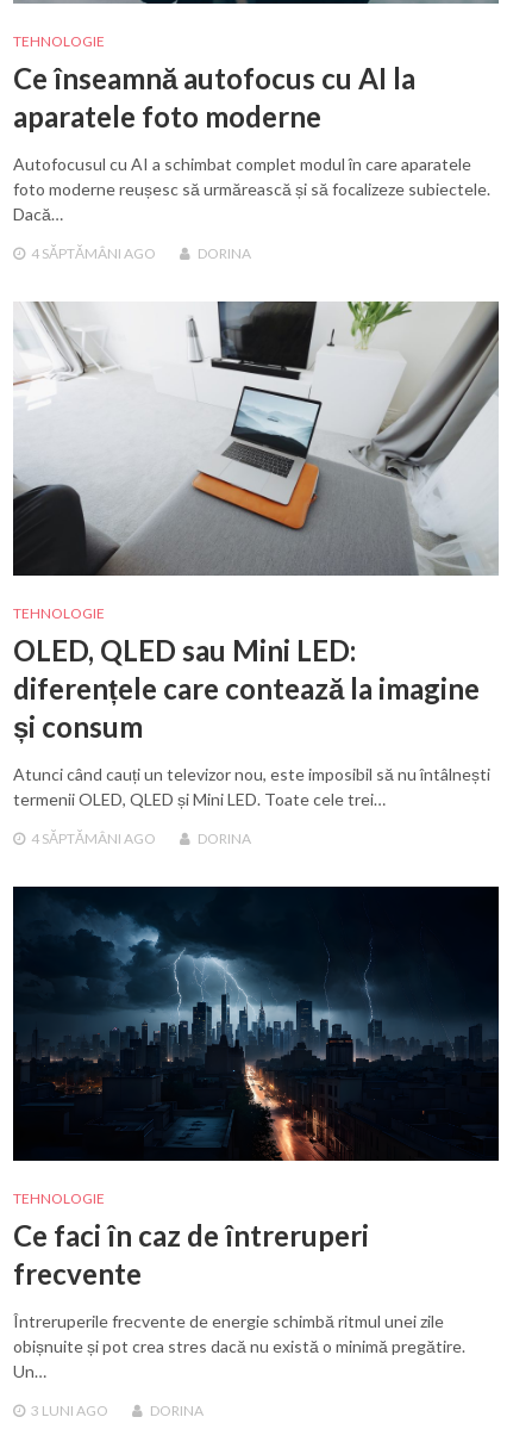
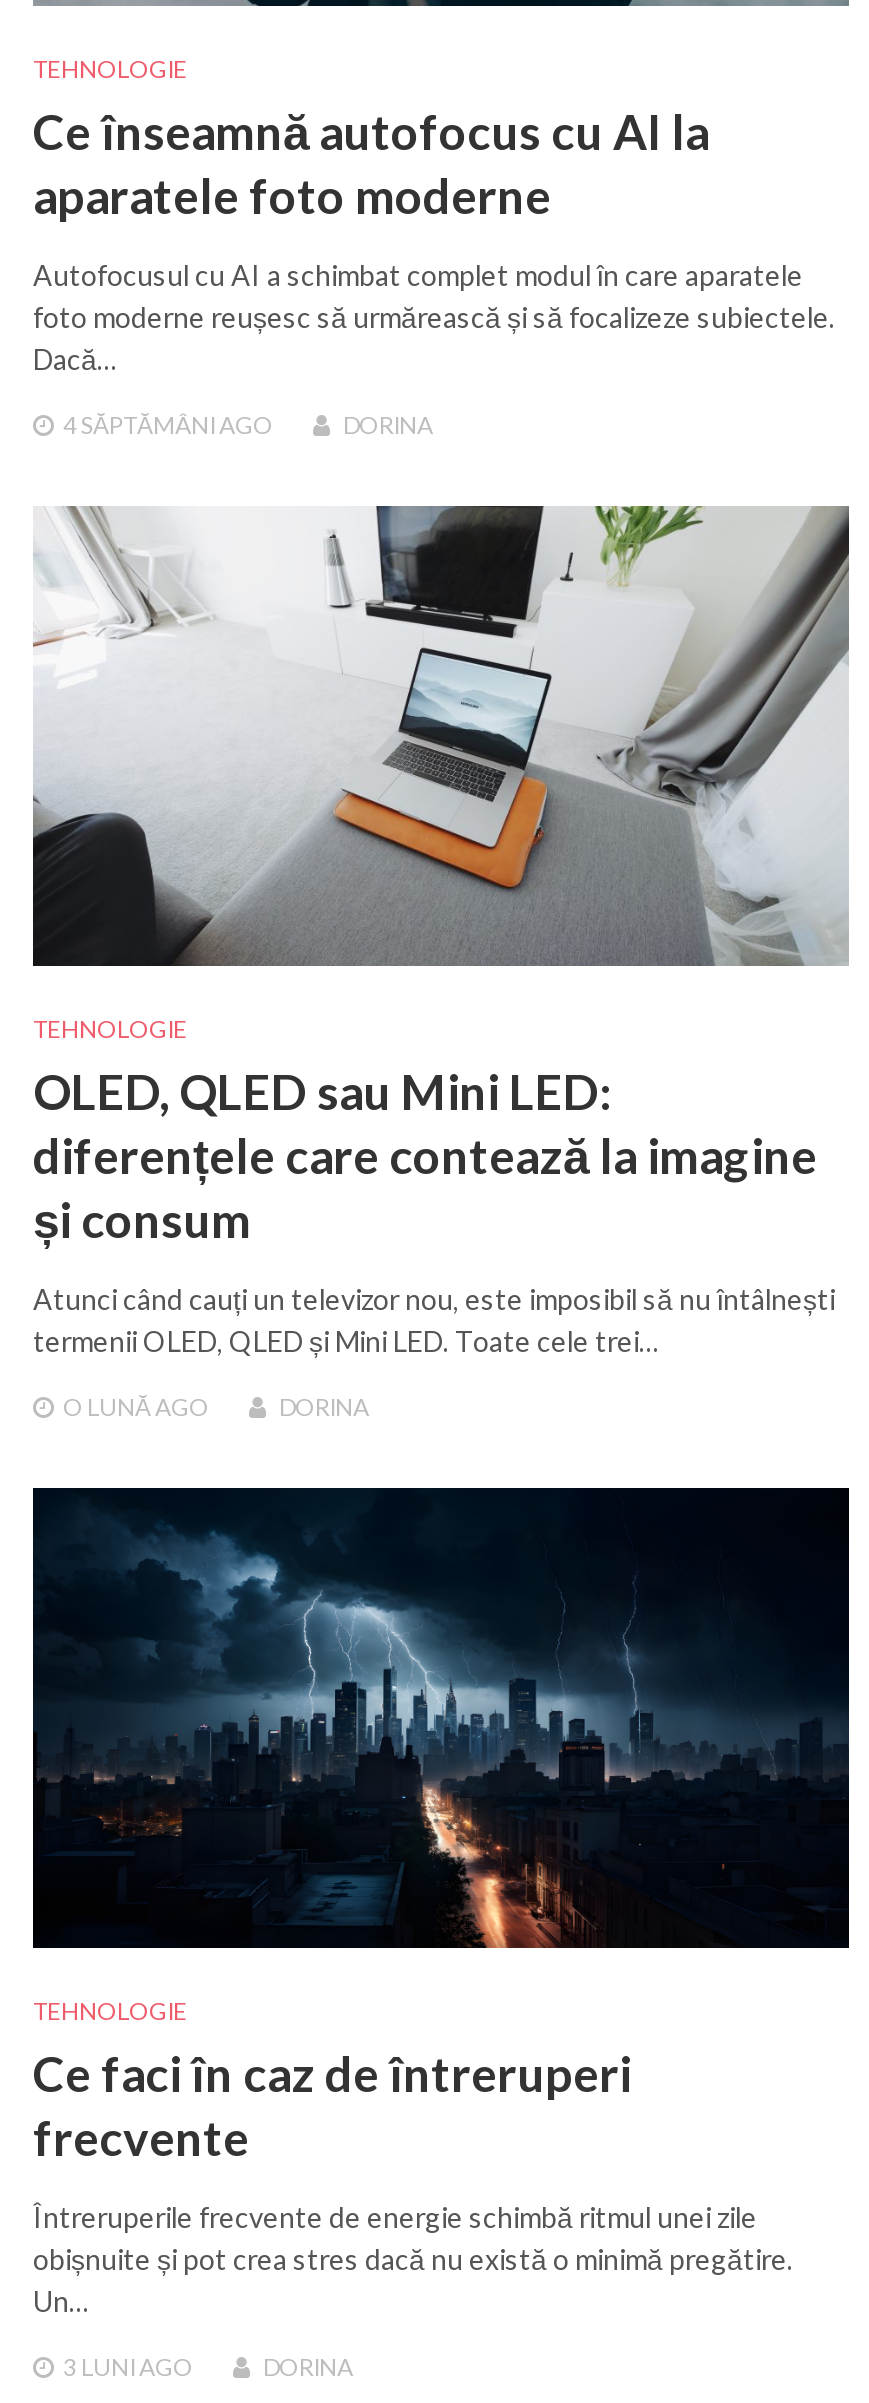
- 4 SĂPTĂMÂNIAGO
+ O LUNĂAGO
